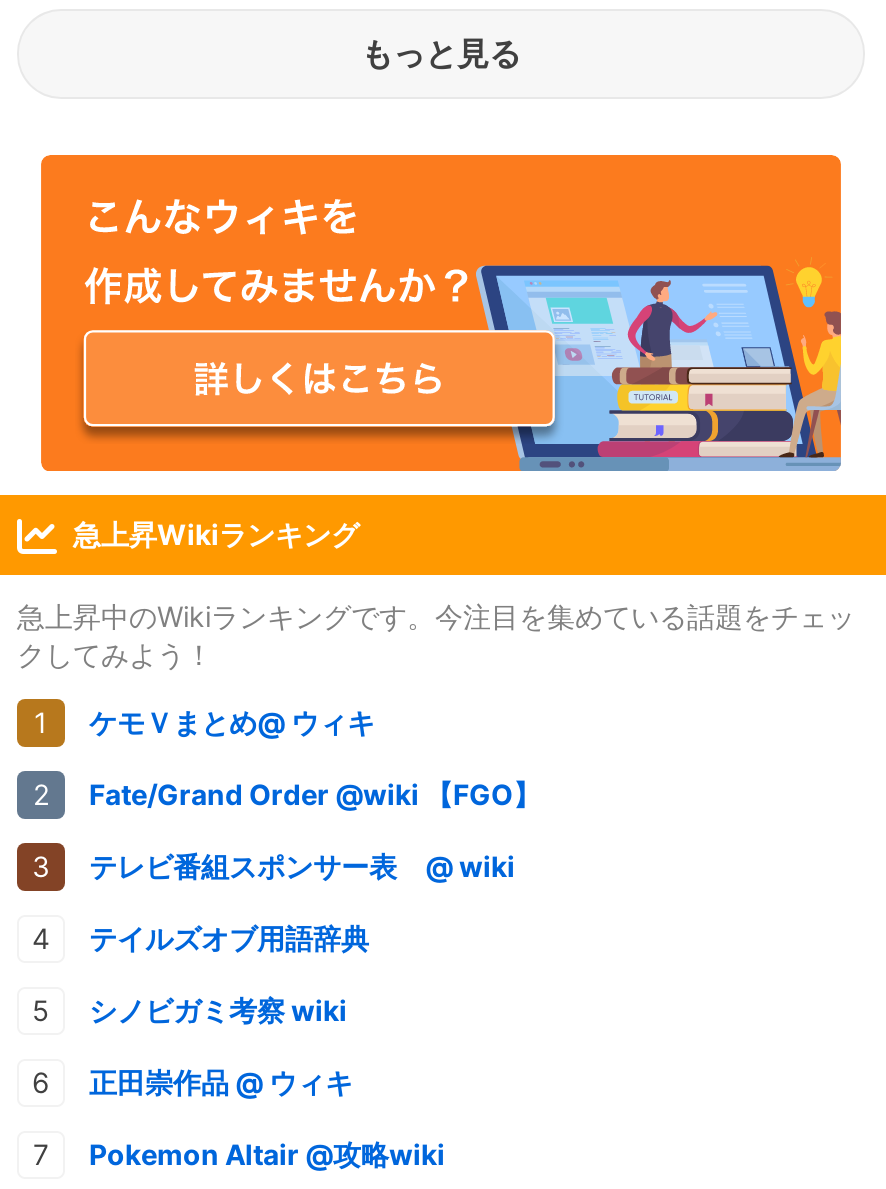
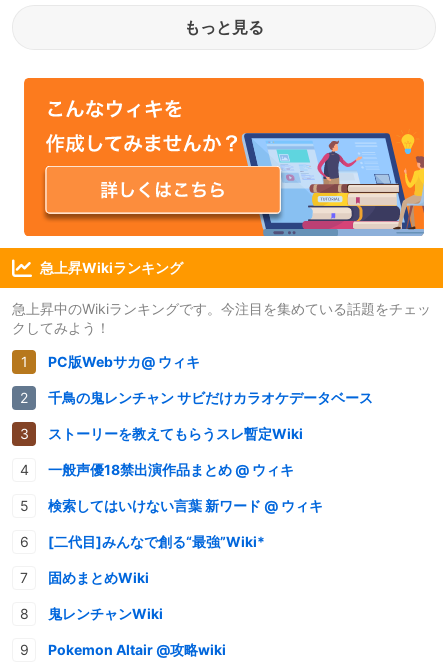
- ケモＶまとめ@ ウィキ
- Fate/Grand Order @wiki 【FGO】
- テレビ番組スポンサー表 @ wiki
- テイルズオブ用語辞典
- シノビガミ考察 wiki
- 正田崇作品 @ ウィキ
+ PC版Webサカ@ ウィキ
+ 千鳥の鬼レンチャン サビだけカラオケデータベース
+ ストーリーを教えてもらうスレ暫定Wiki
+ 一般声優18禁出演作品まとめ @ ウィキ
+ 検索してはいけない言葉 新ワード @ ウィキ
+ [二代目]みんなで創る“最強”Wiki*
+ 固めまとめWiki
+ 鬼レンチャンWiki
